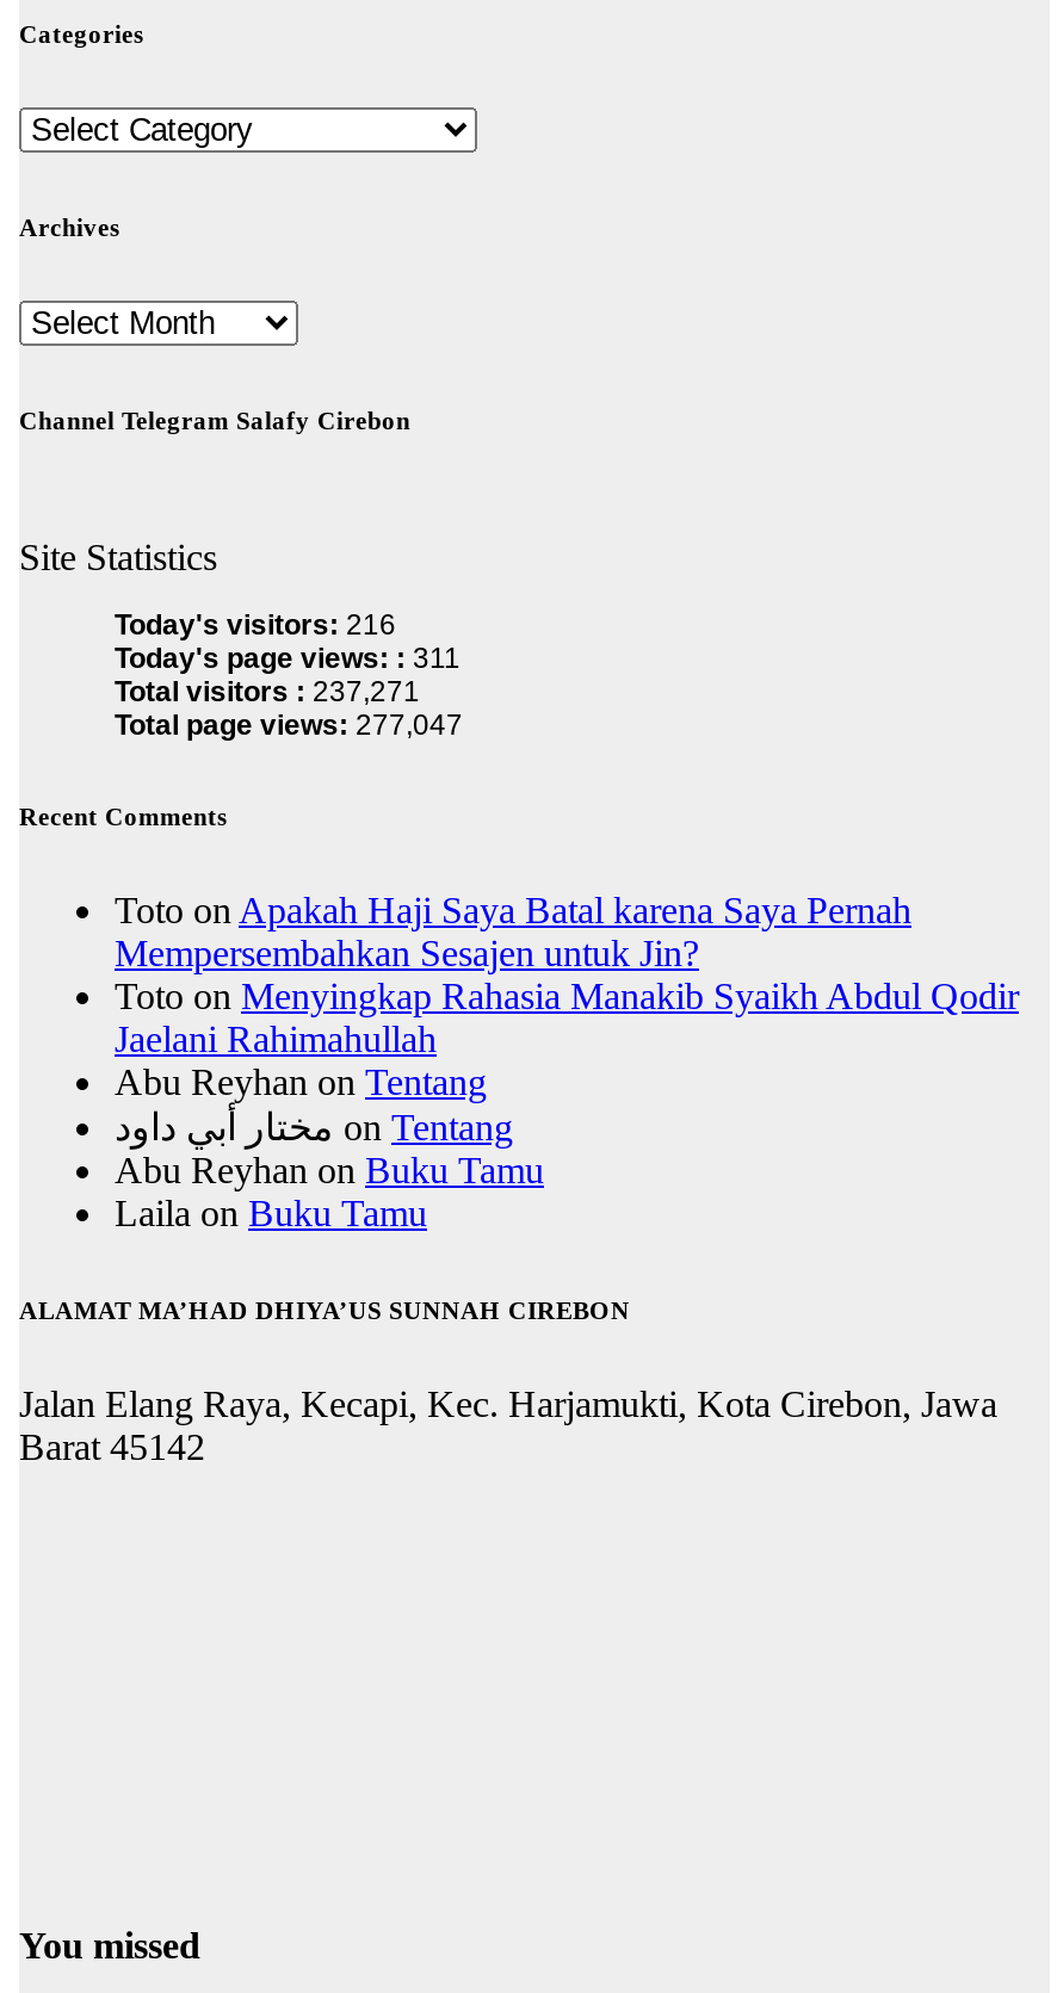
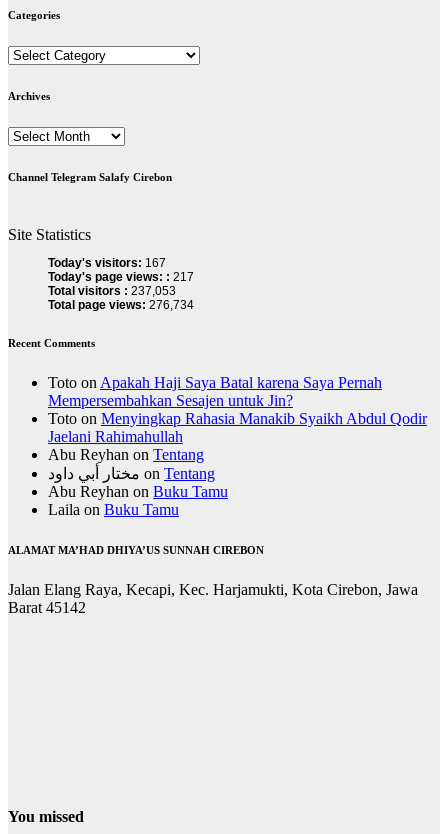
- Today's visitors: 216
+ Today's visitors: 167

- Today's page views: : 311
+ Today's page views: : 217

- Total visitors : 237,271
+ Total visitors : 237,053

- Total page views: 277,047
+ Total page views: 276,734
